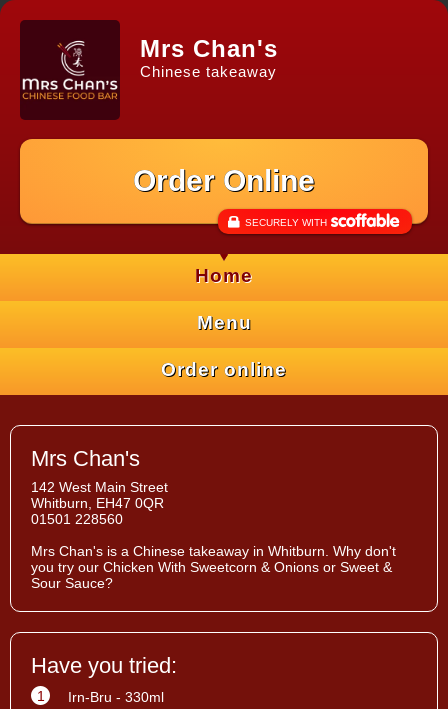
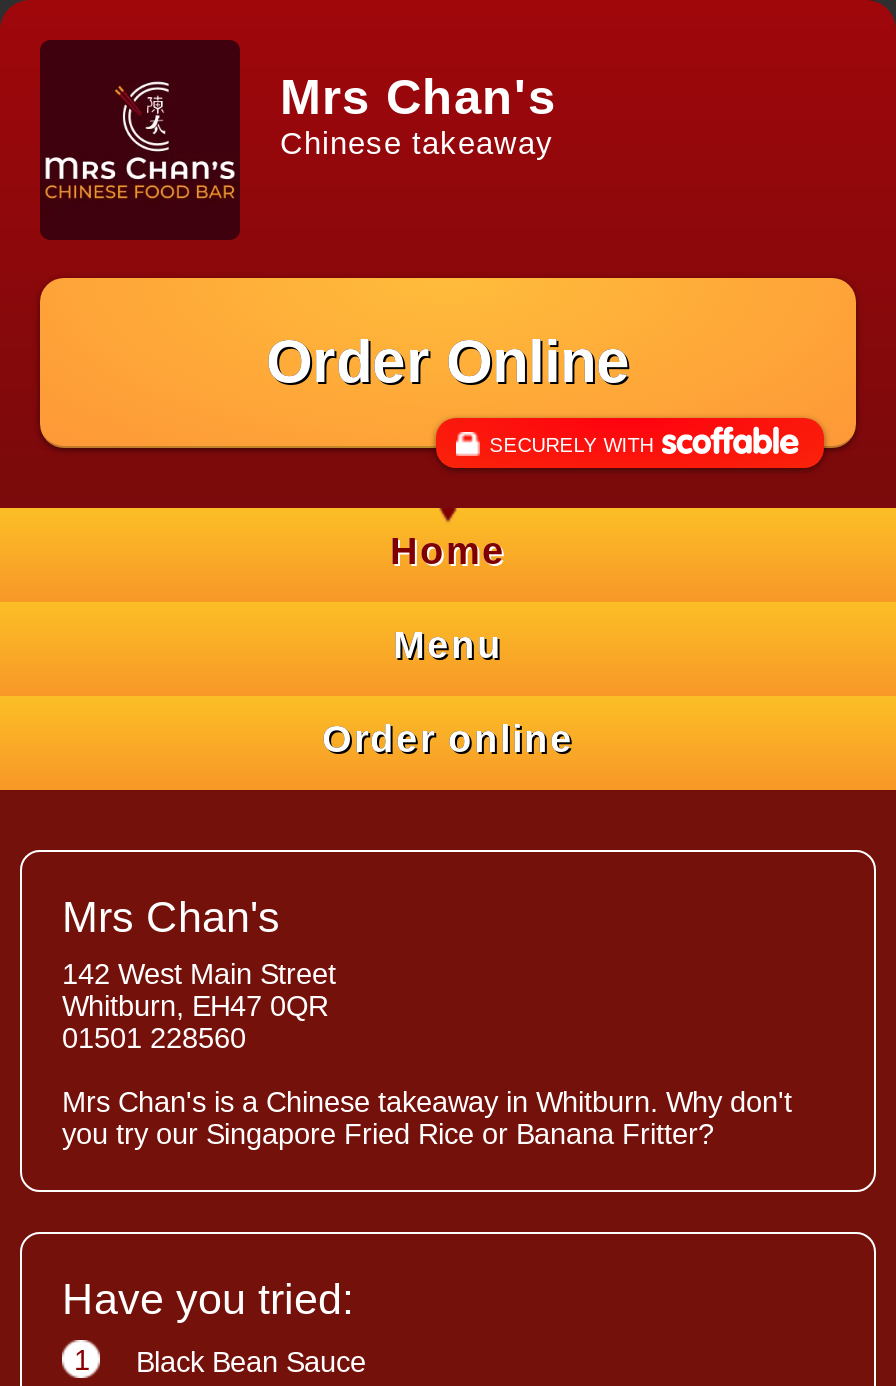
- you try our Chicken With Sweetcorn & Onions or Sweet &
- Sour Sauce?
+ you try our Singapore Fried Rice or Banana Fritter?

- Irn-Bru - 330ml
+ Black Bean Sauce
